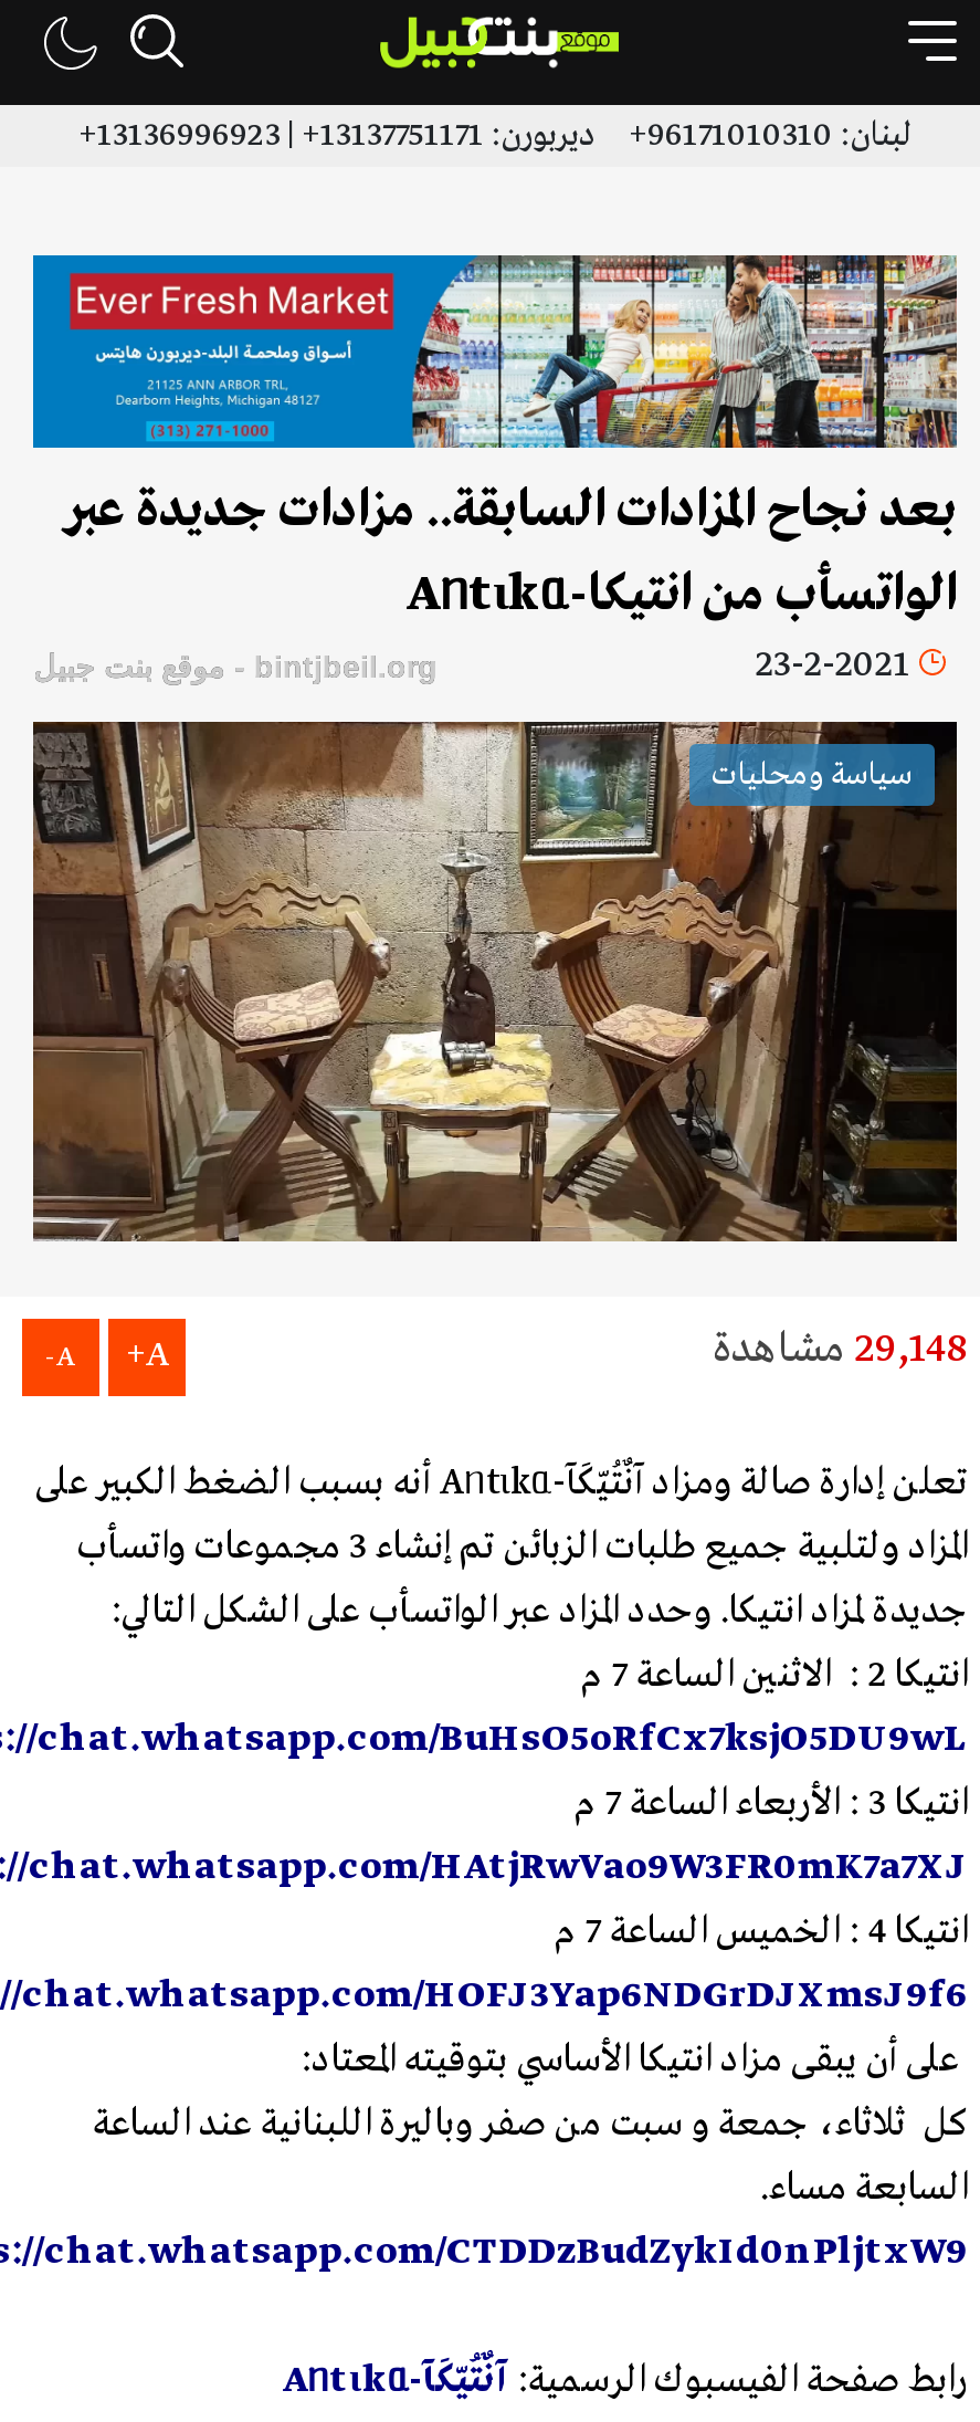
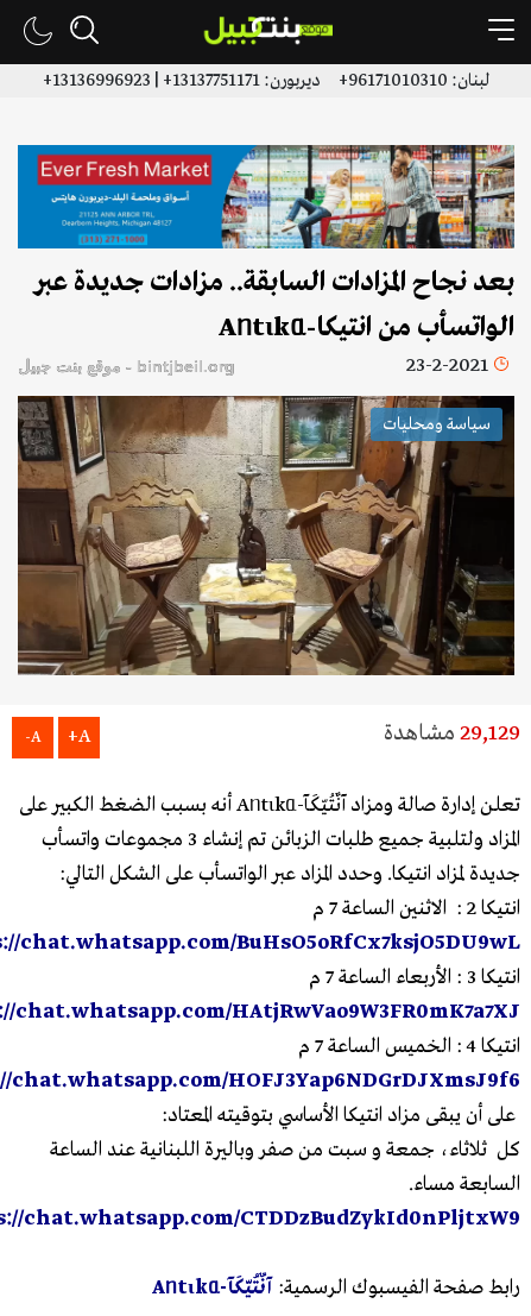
- 29,148 مشاهدة
+ 29,129 مشاهدة
